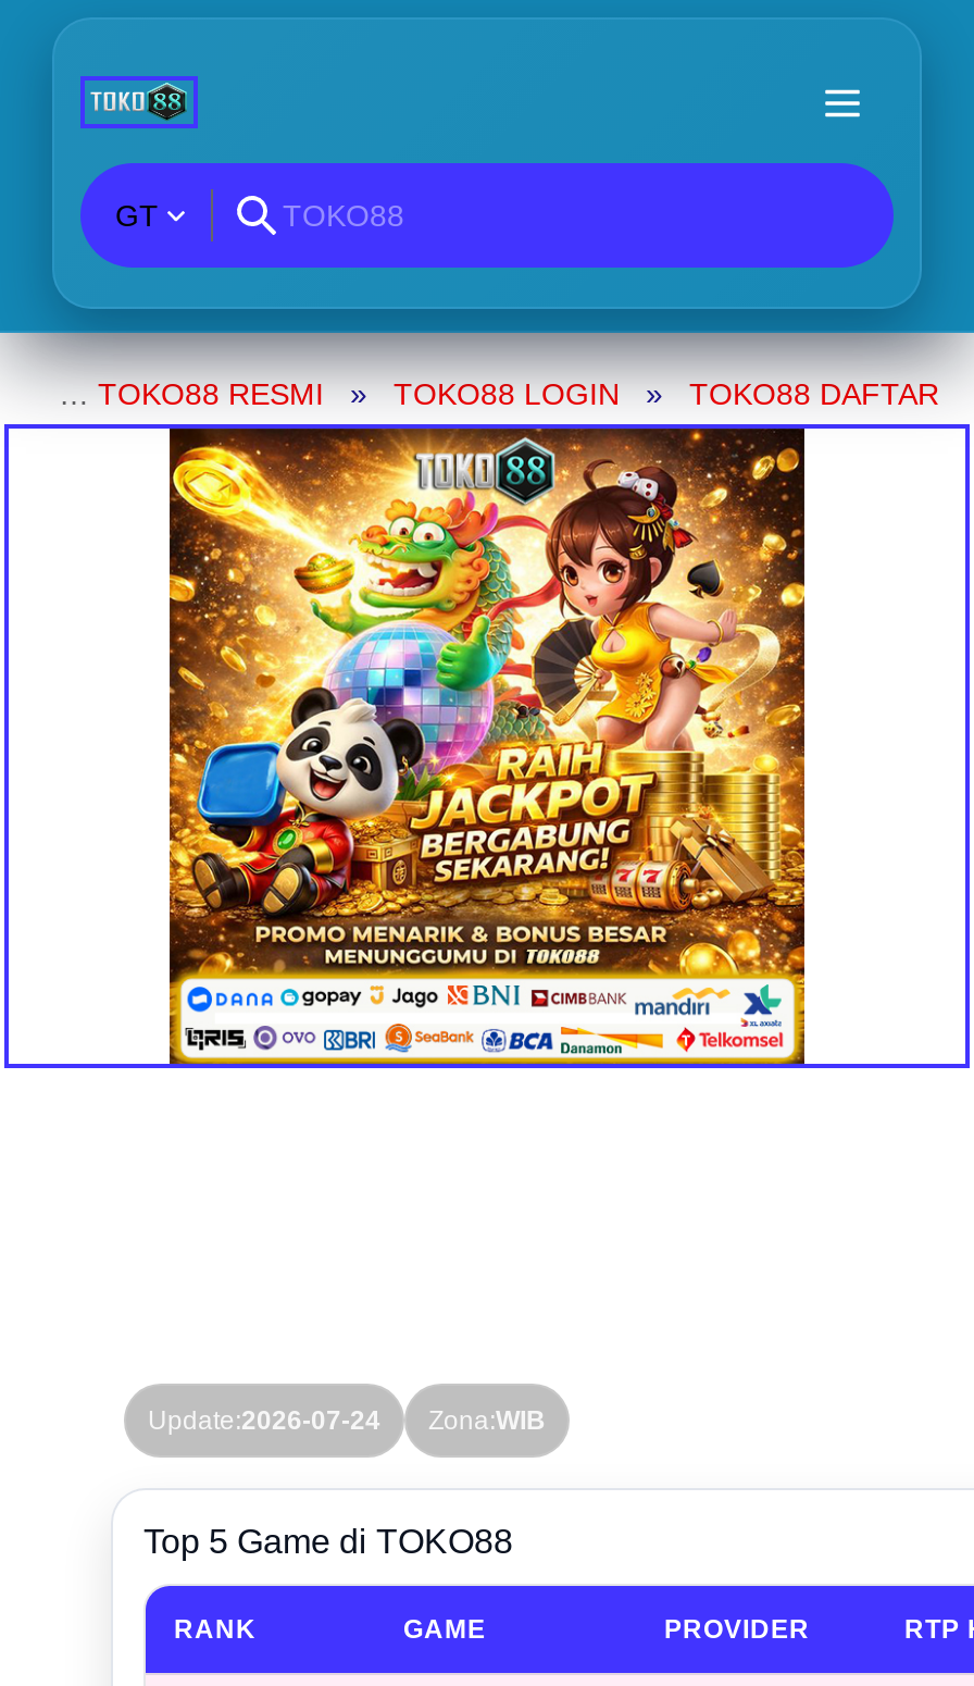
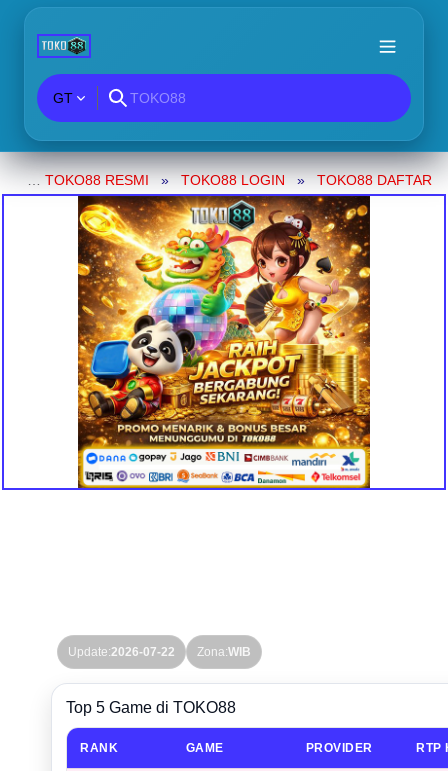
- Update:2026-07-24 Zona:WIB
+ Update:2026-07-22 Zona:WIB
